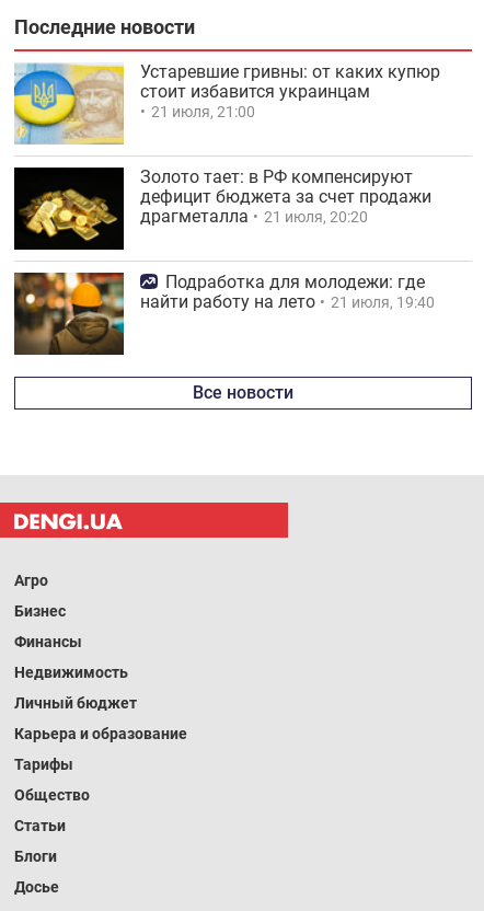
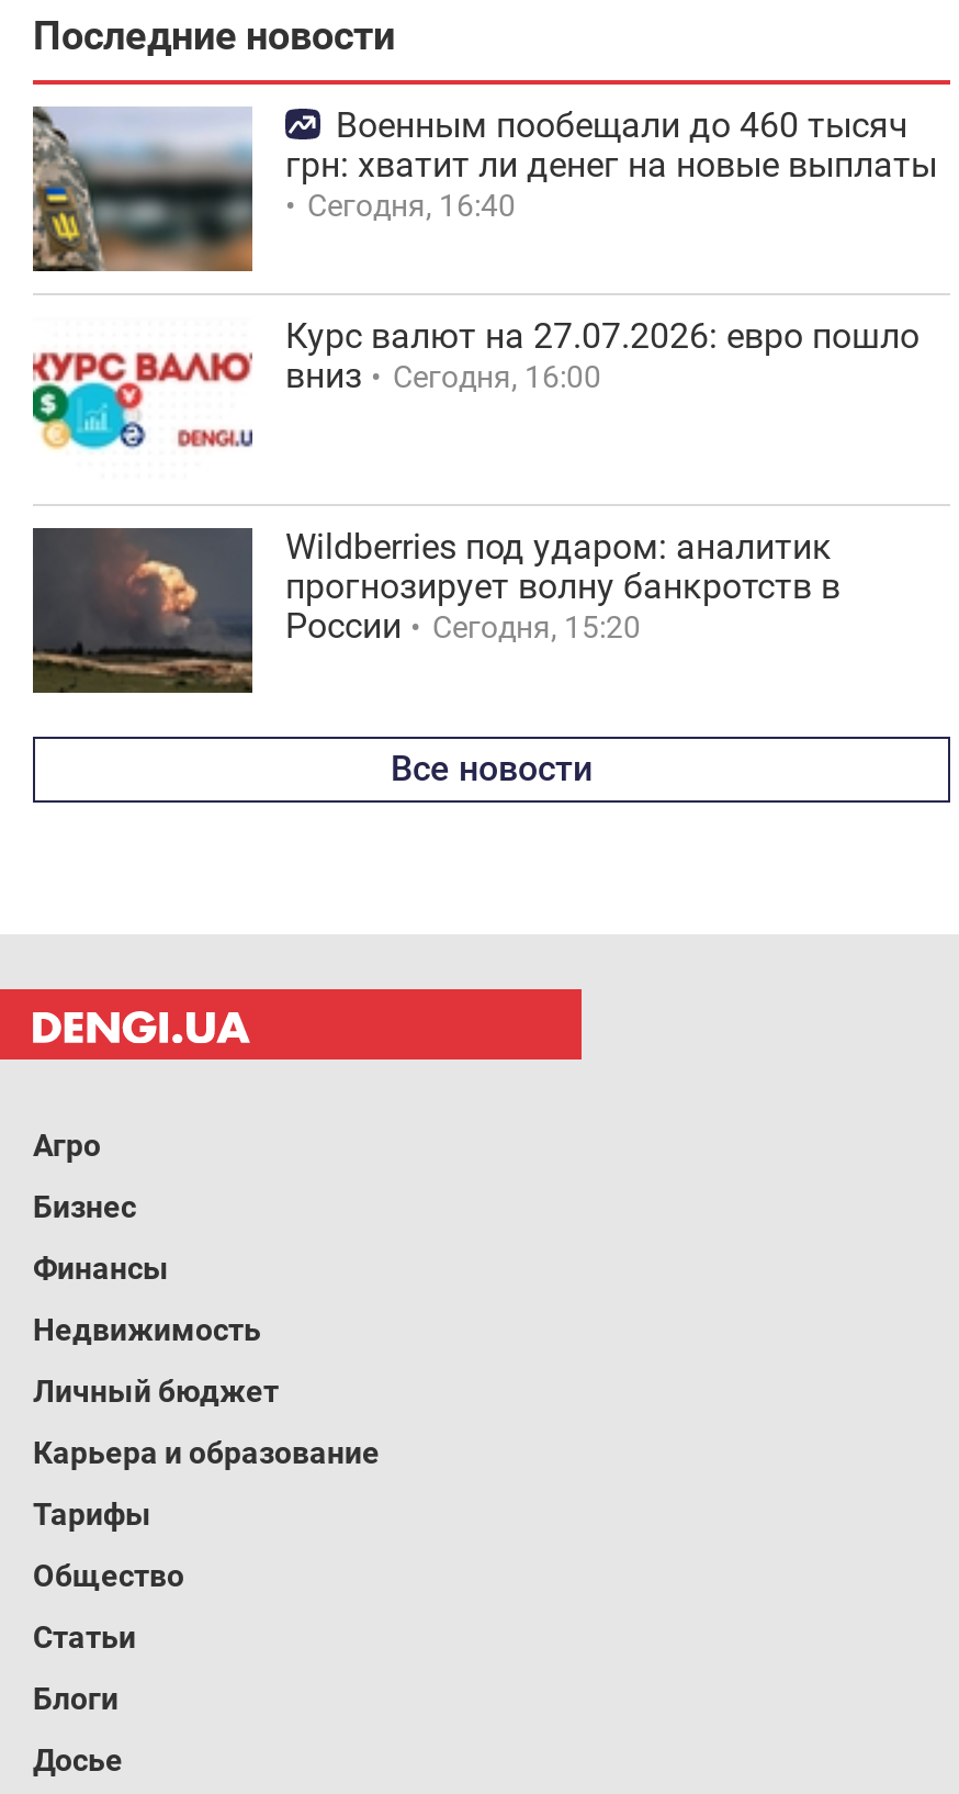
- [image]
- Устаревшие гривны: от каких купюр
- стоит избавится украинцам
- 21 июля, 21:00
+ [image]
+ Военным пообещали до 460 тысяч
+ грн: хватит ли денег на новые выплаты
+ Сегодня, 16:40

- [image]
- Золото тает: в РФ компенсируют
- дефицит бюджета за счет продажи
- драгметалла
- 21 июля, 20:20
+ [image]
+ Курс валют на 27.07.2026: евро пошло
+ вниз
+ Сегодня, 16:00

- [image]
- Подработка для молодежи: где
- найти работу на лето
- 21 июля, 19:40
+ [image]
+ Wildberries под ударом: аналитик
+ прогнозирует волну банкротств в
+ России
+ Сегодня, 15:20
